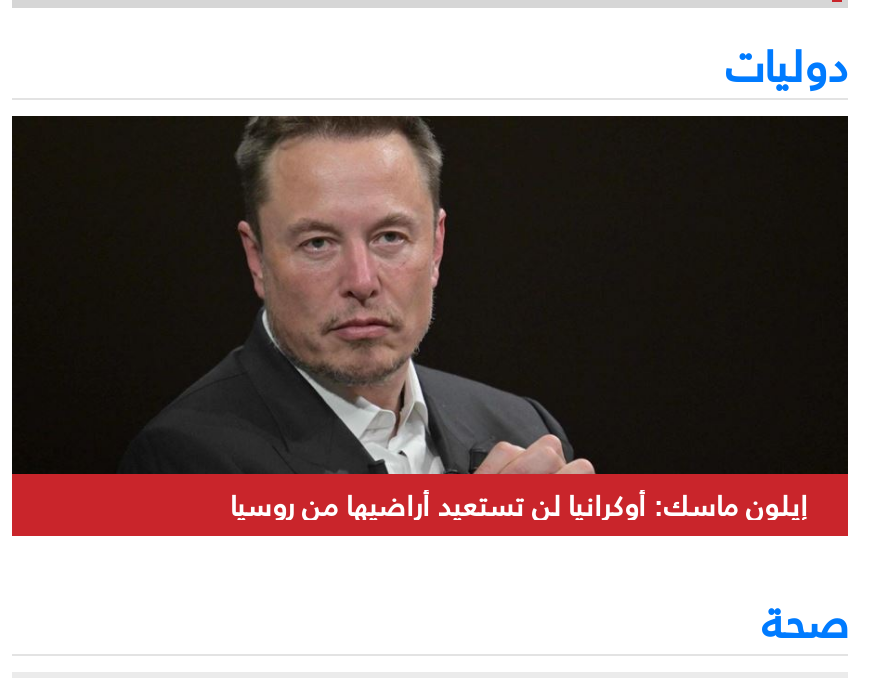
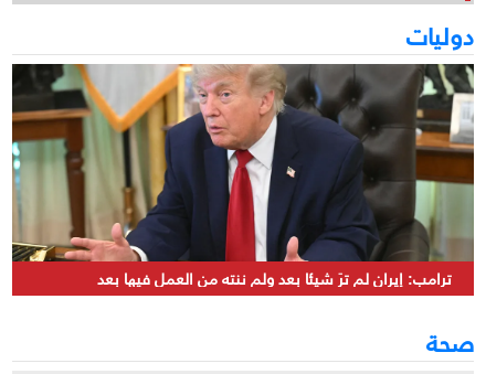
- [image]
- إيلون ماسك: أوكرانيا لن تستعيد أراضيها من روسيا
+ [image]
+ ترامب: إيران لم ترَ شيئا بعد ولم ننته من العمل فيها بعد
